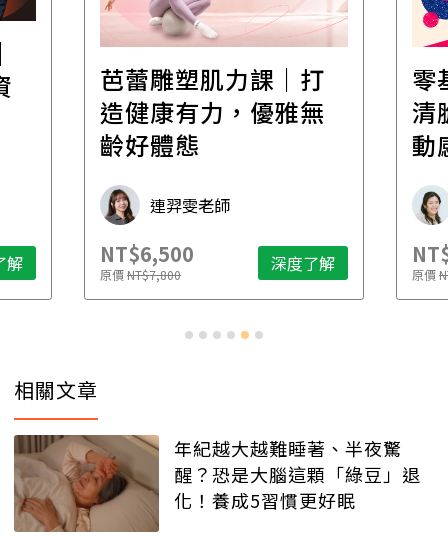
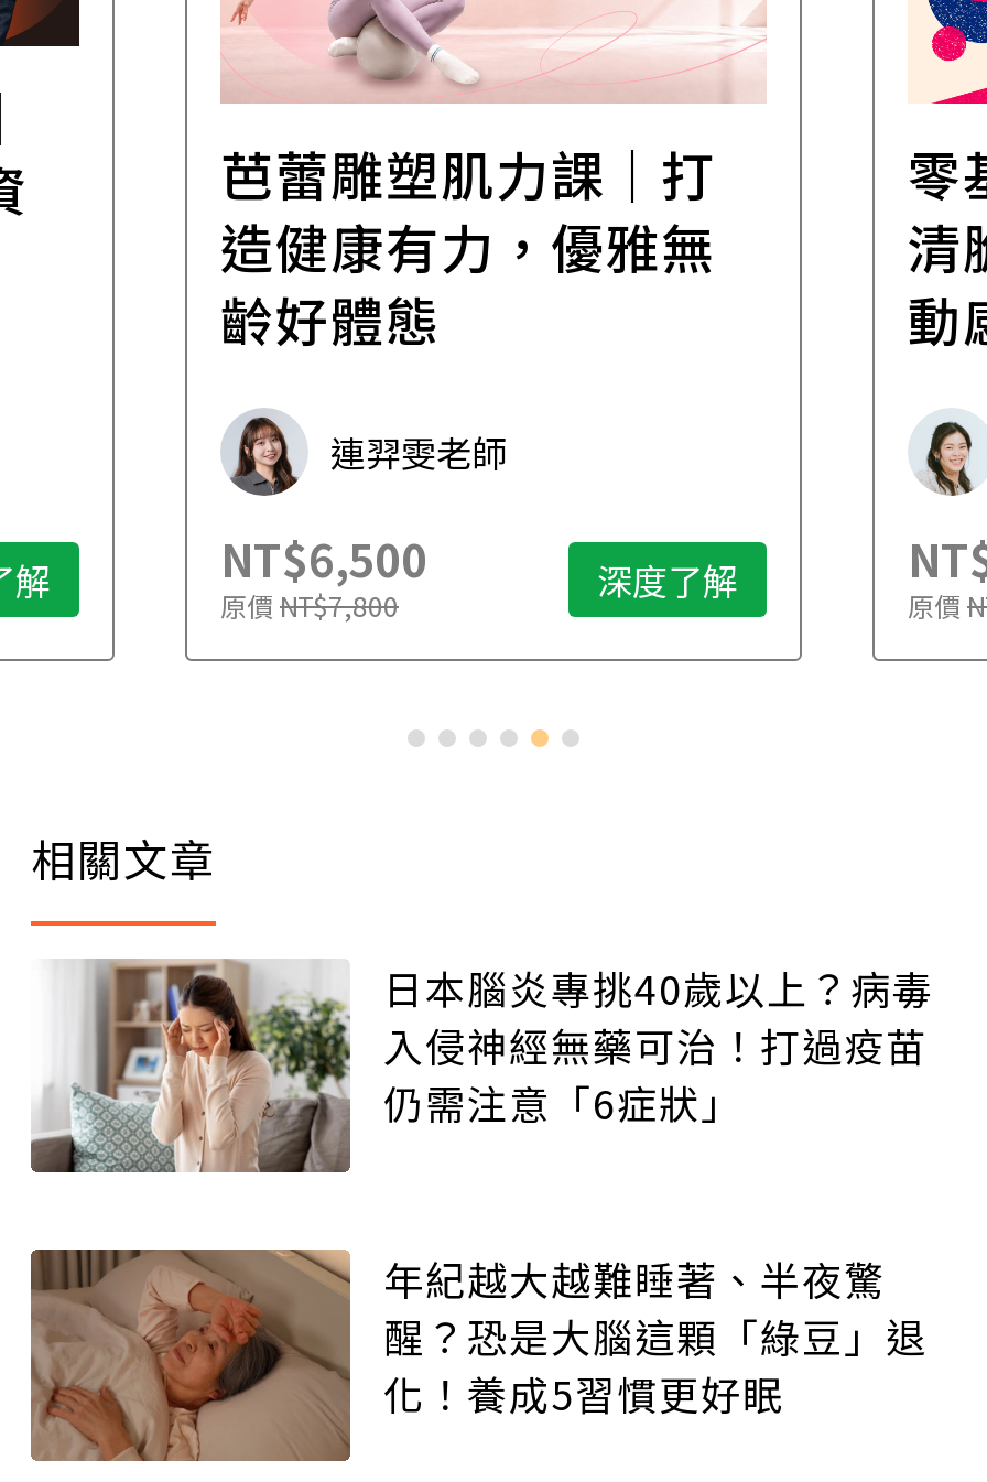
+ [image]
+ 日本腦炎專挑40歲以上？病毒
+ 入侵神經無藥可治！打過疫苗
+ 仍需注意「6症狀」
